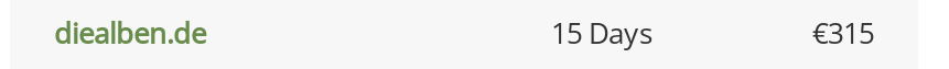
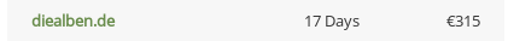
- 15 Days
+ 17 Days
